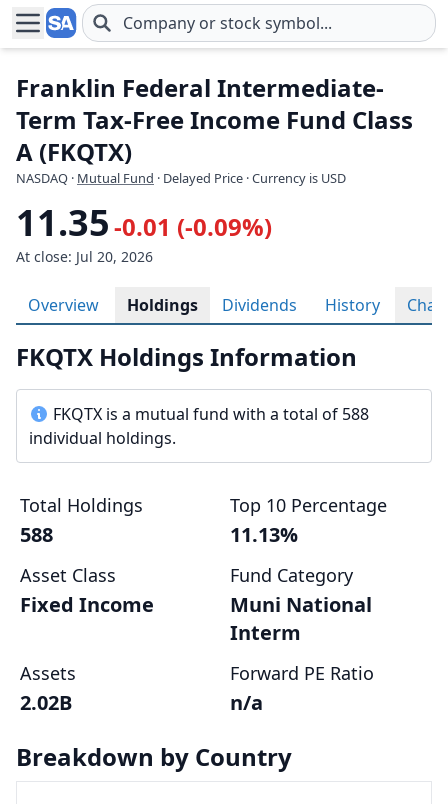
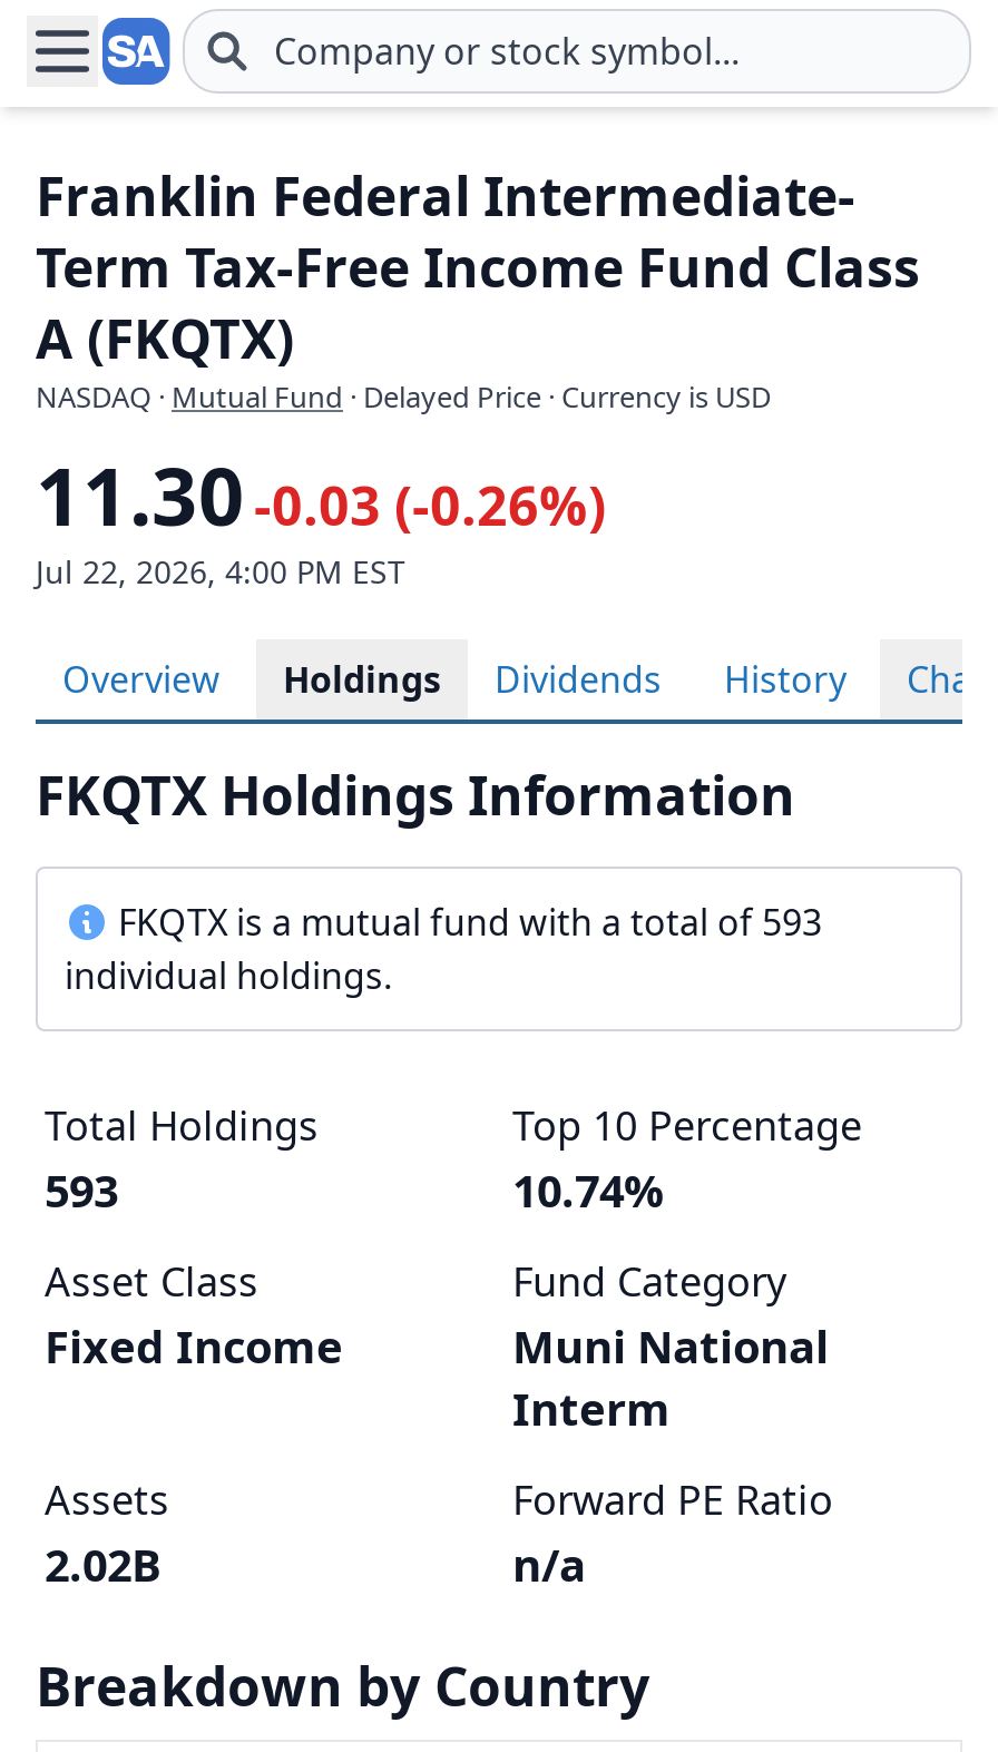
- 11.35 -0.01 (-0.09%)
- At close: Jul 20, 2026
+ 11.30 -0.03 (-0.26%)
+ Jul 22, 2026, 4:00 PM EST

- FKQTX is a mutual fund with a total of 588
+ FKQTX is a mutual fund with a total of 593

- 588
+ 593

- 11.13%
+ 10.74%
